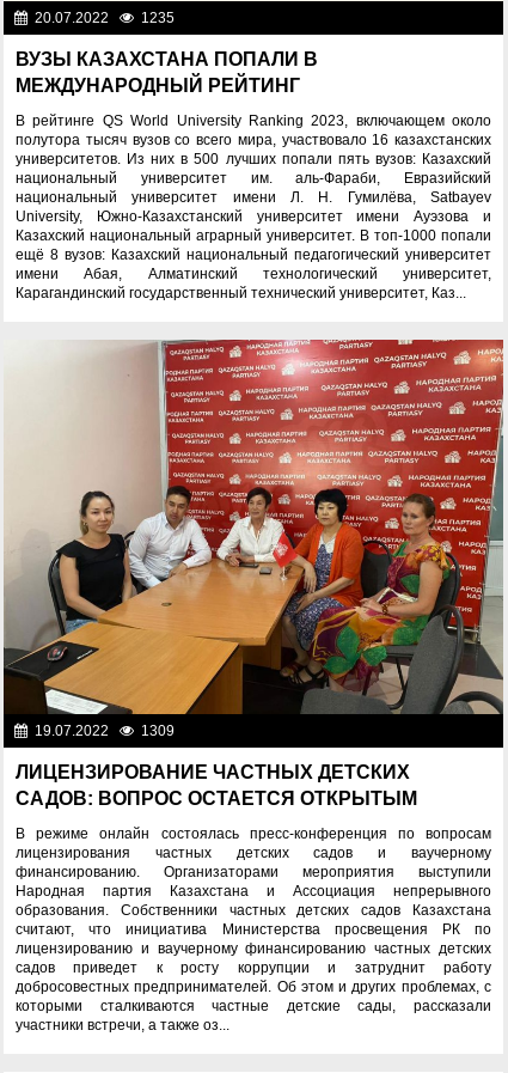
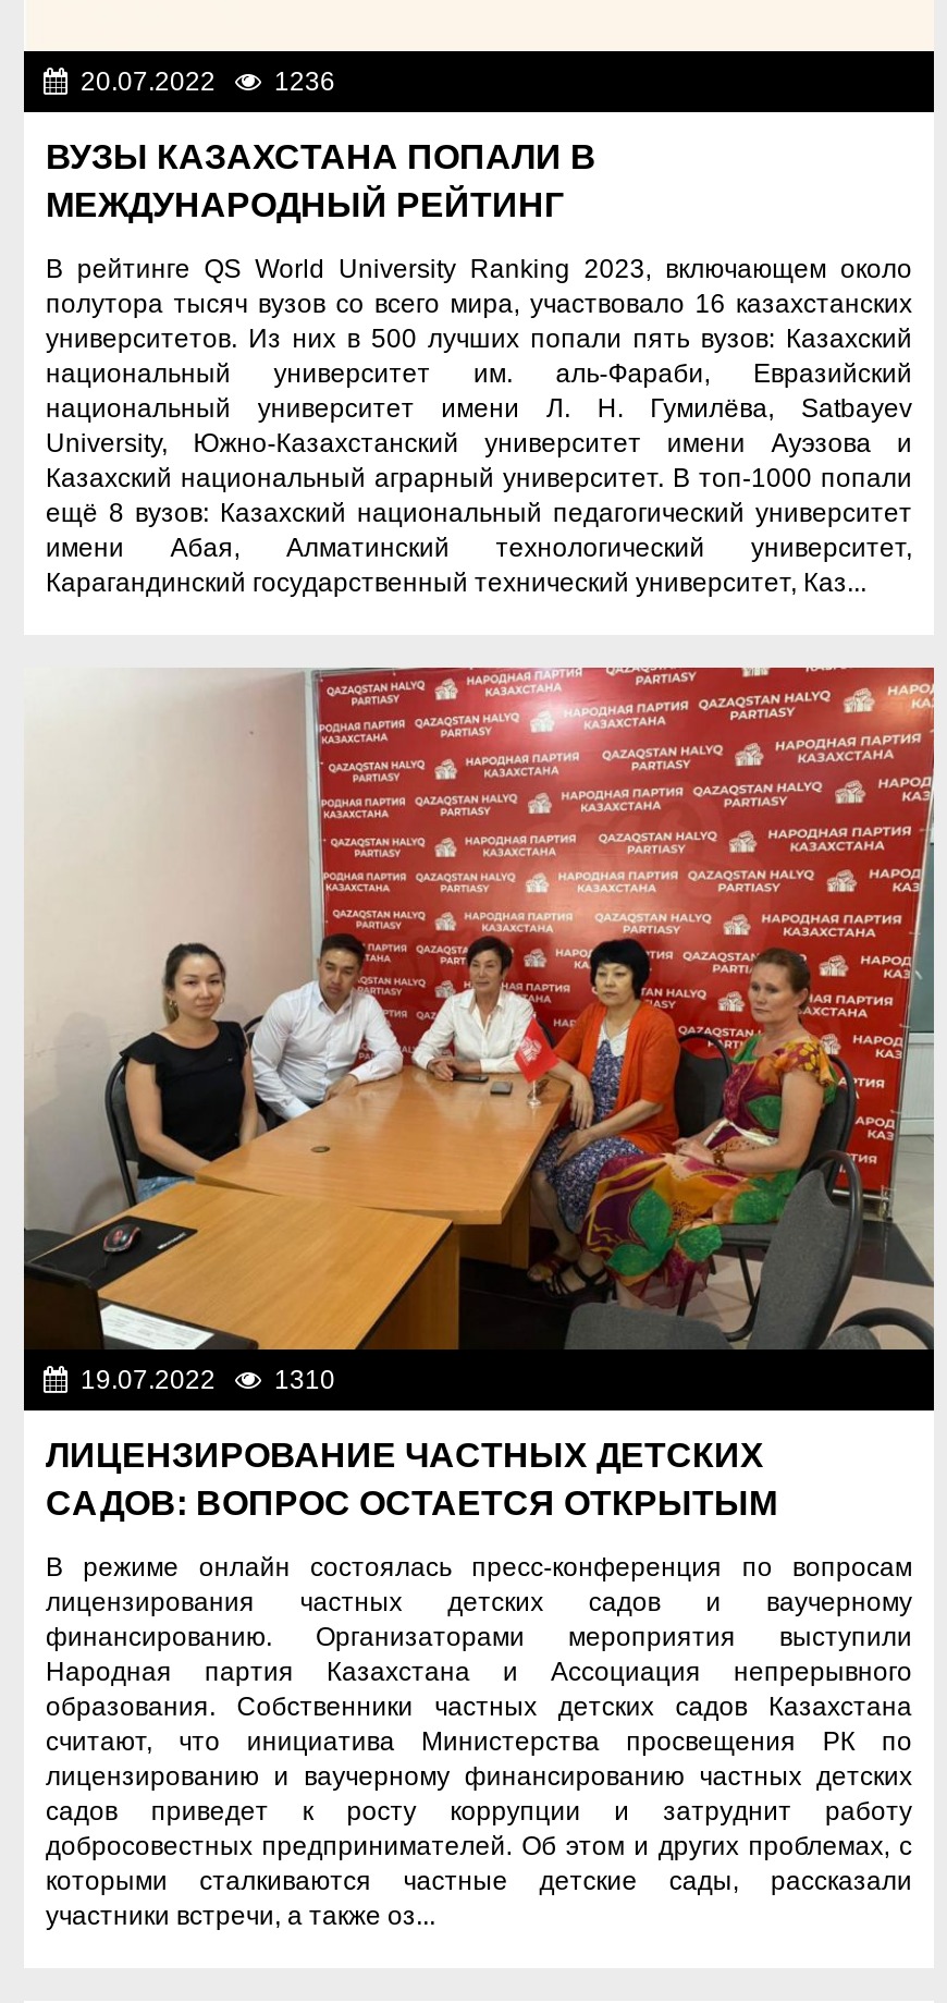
- 20.07.2022 1235
+ 20.07.2022 1236

- 19.07.2022 1309
+ 19.07.2022 1310
